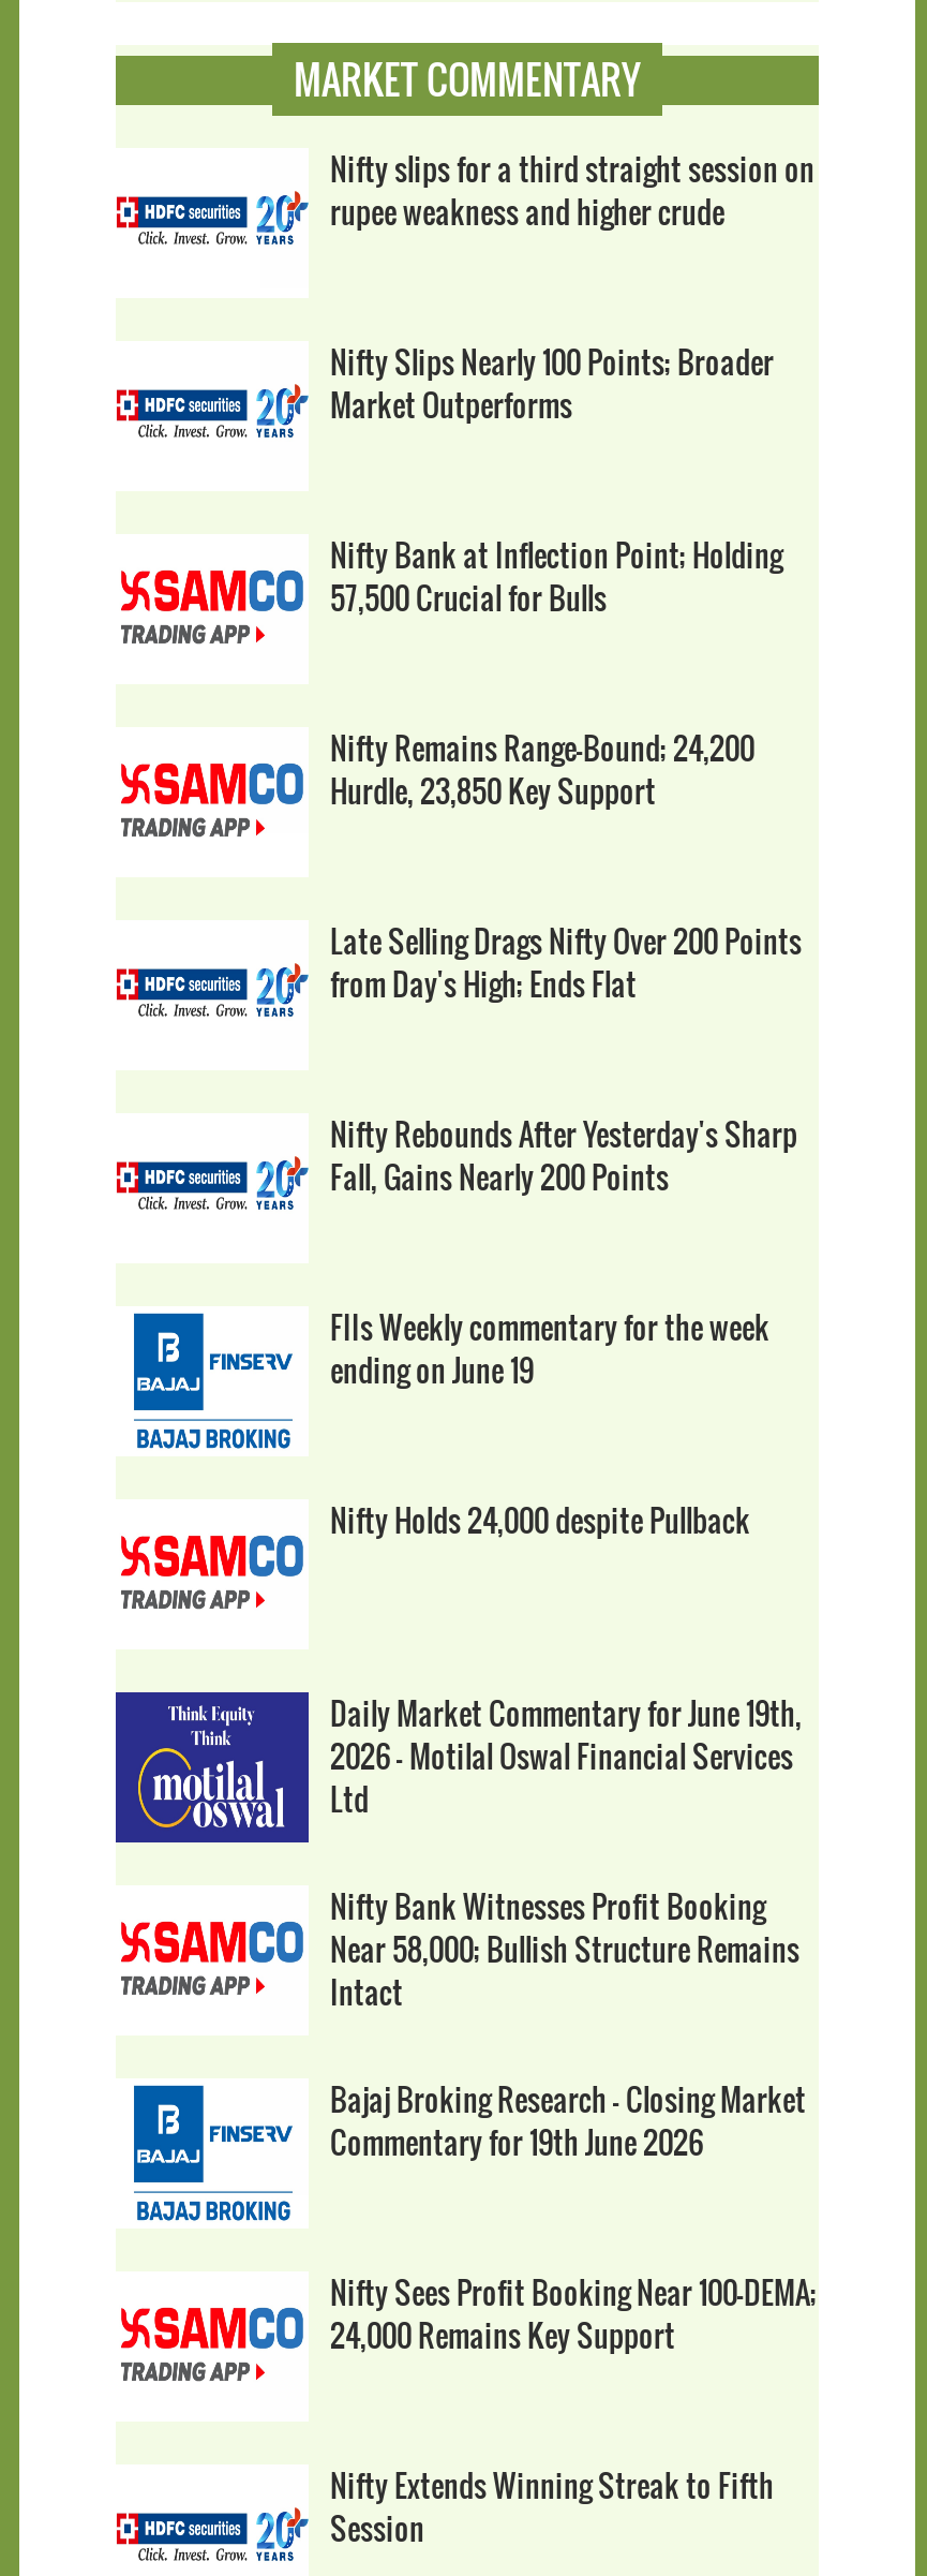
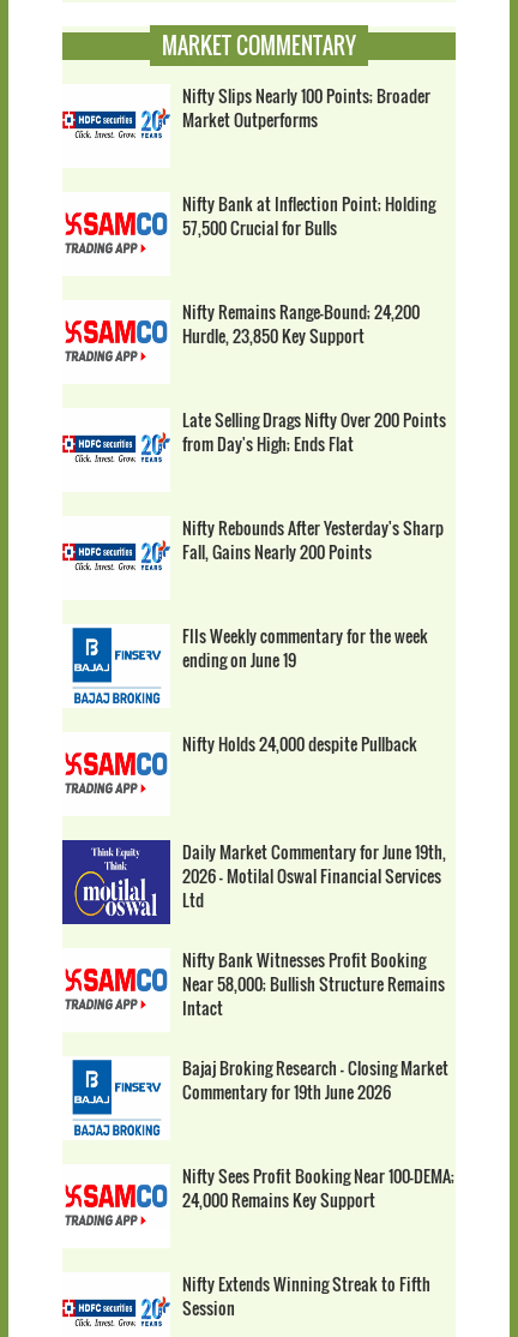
- Nifty slips for a third straight session on
- rupee weakness and higher crude
